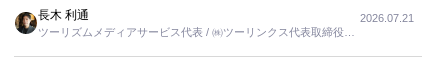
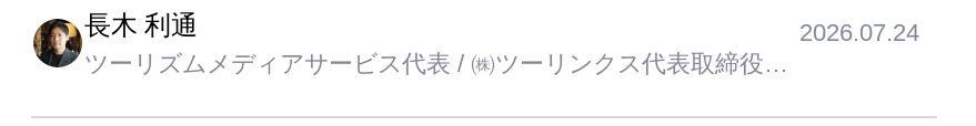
- 2026.07.21
+ 2026.07.24
